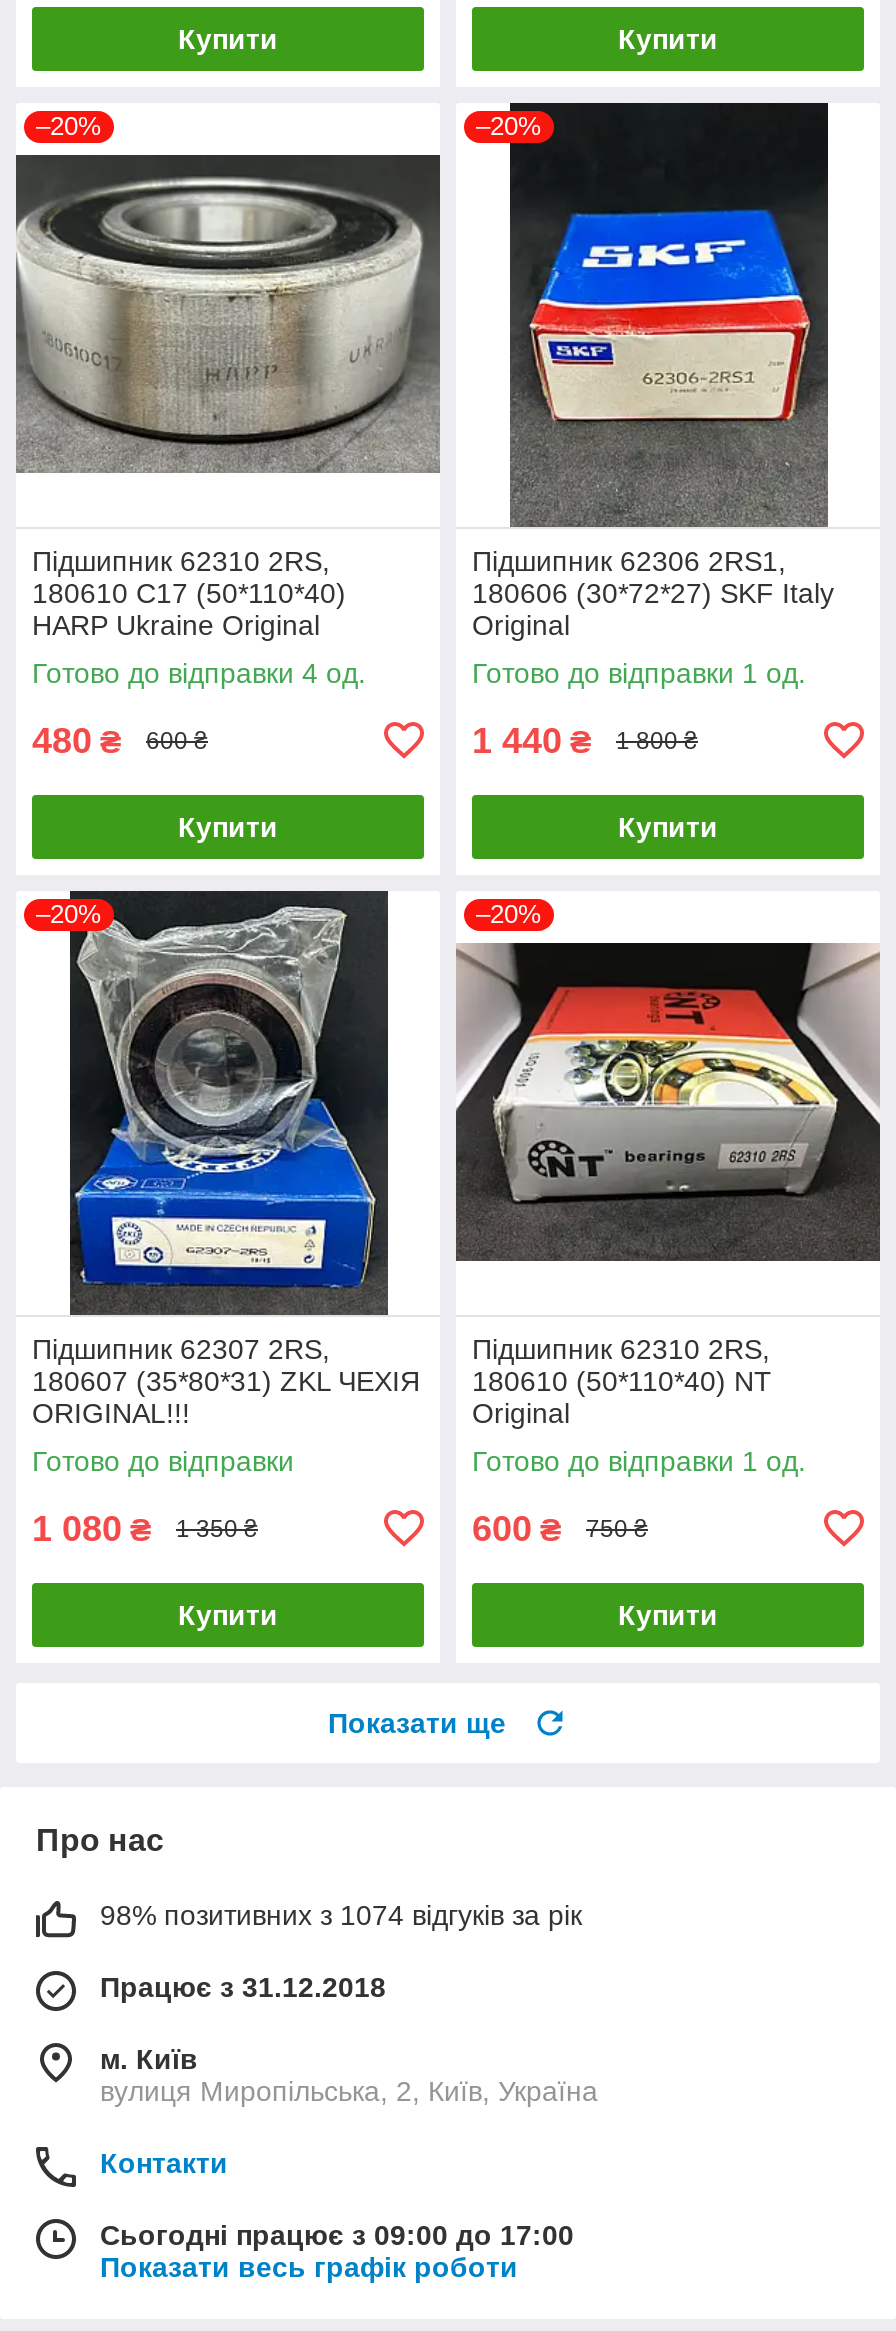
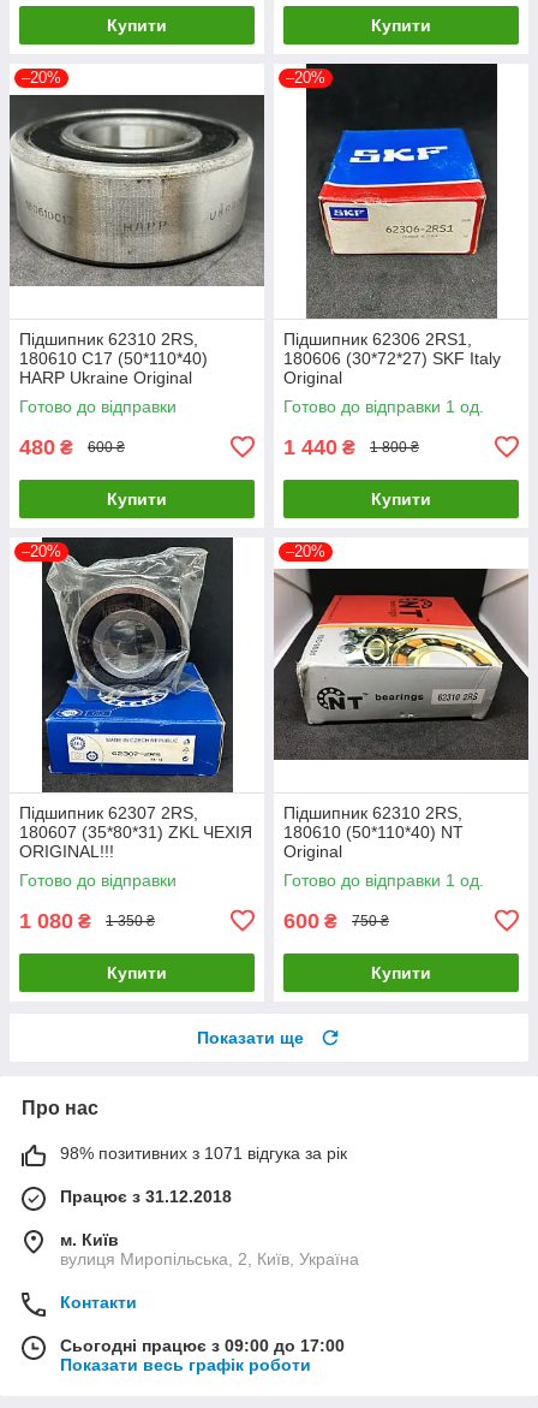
- Готово до відправки 4 од.
+ Готово до відправки

- 98% позитивних з 1074 відгуків за рік
+ 98% позитивних з 1071 відгука за рік
